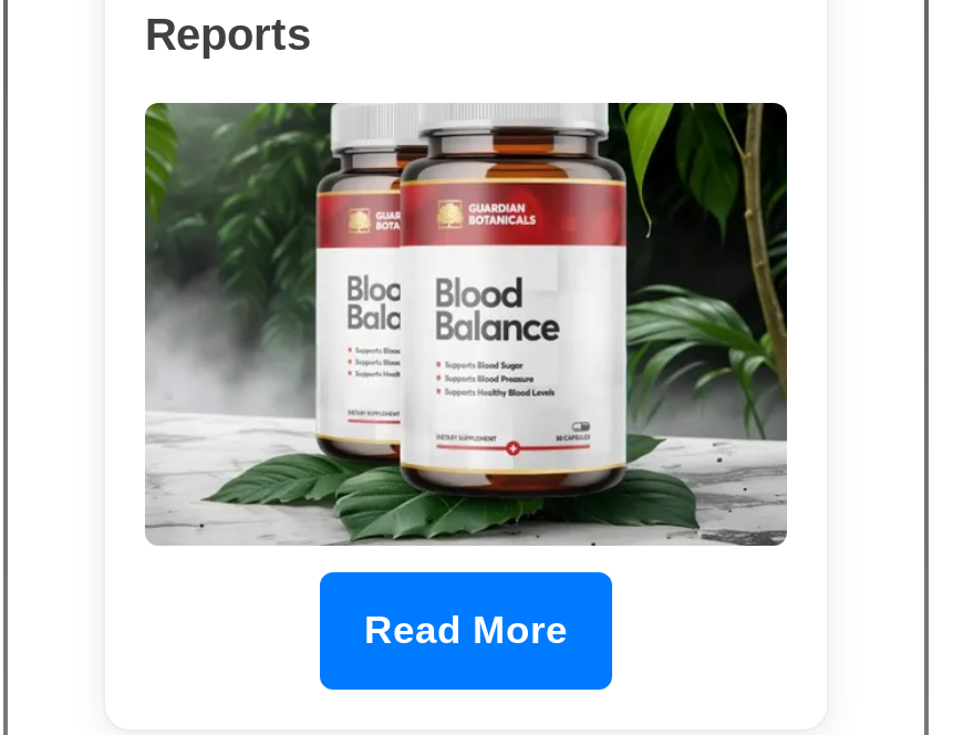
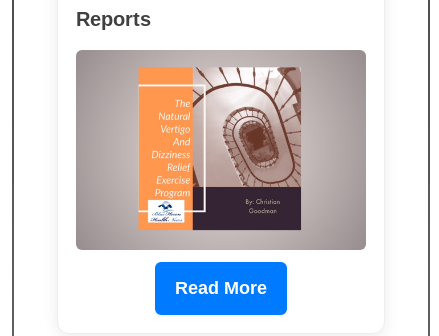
- [image]
+ [image]
